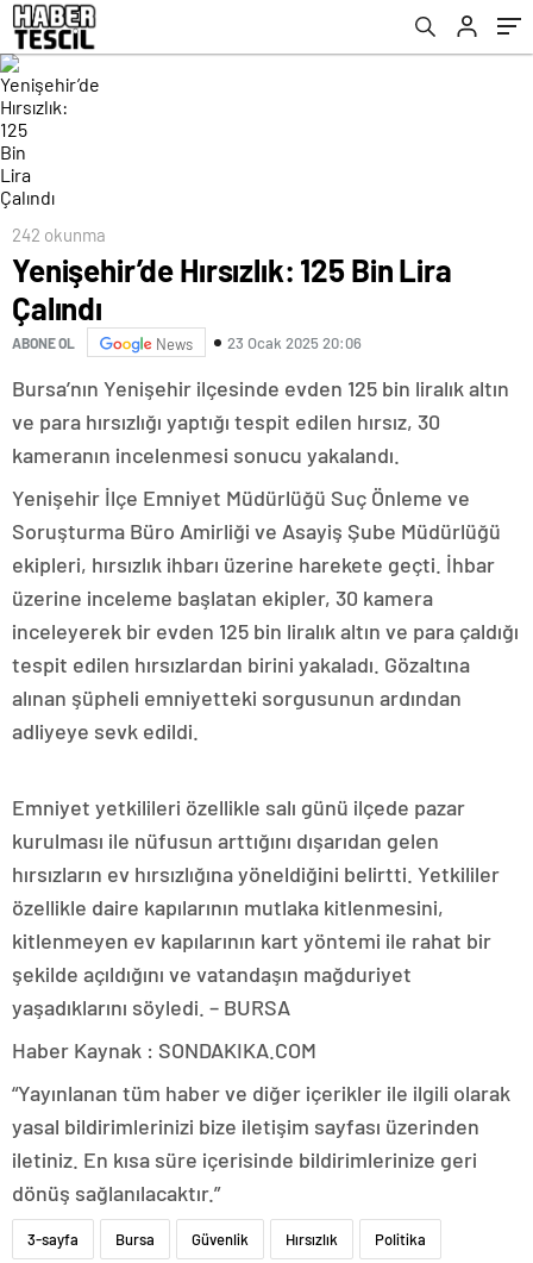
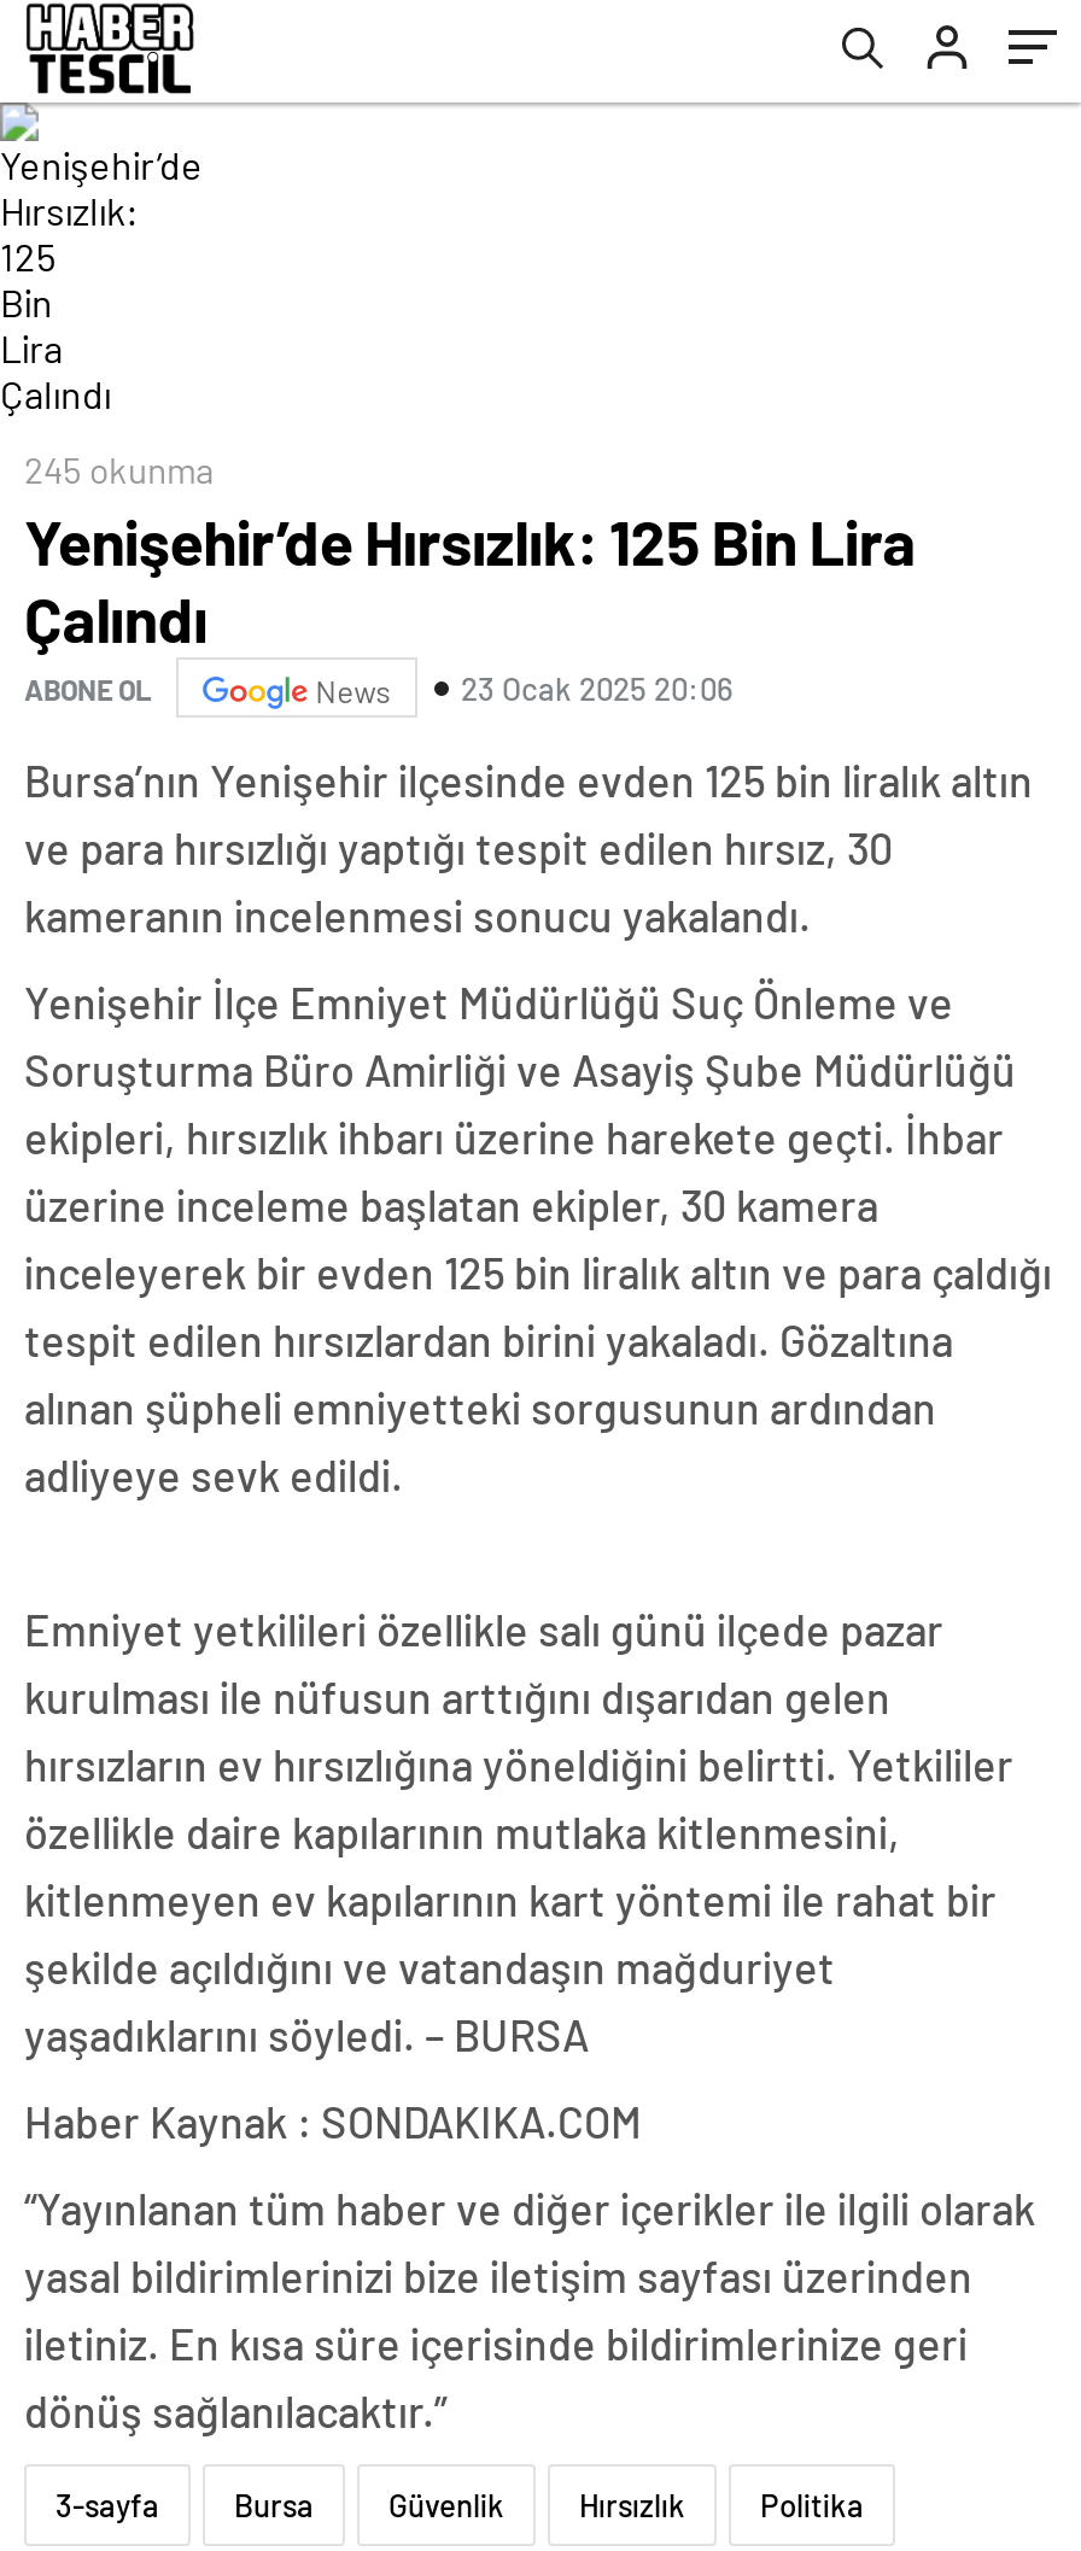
- 242 okunma
+ 245 okunma
